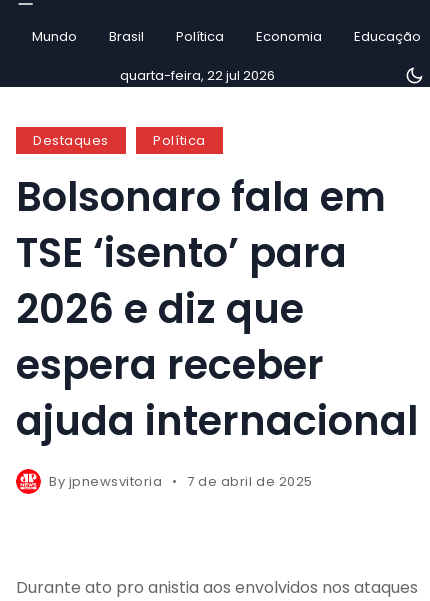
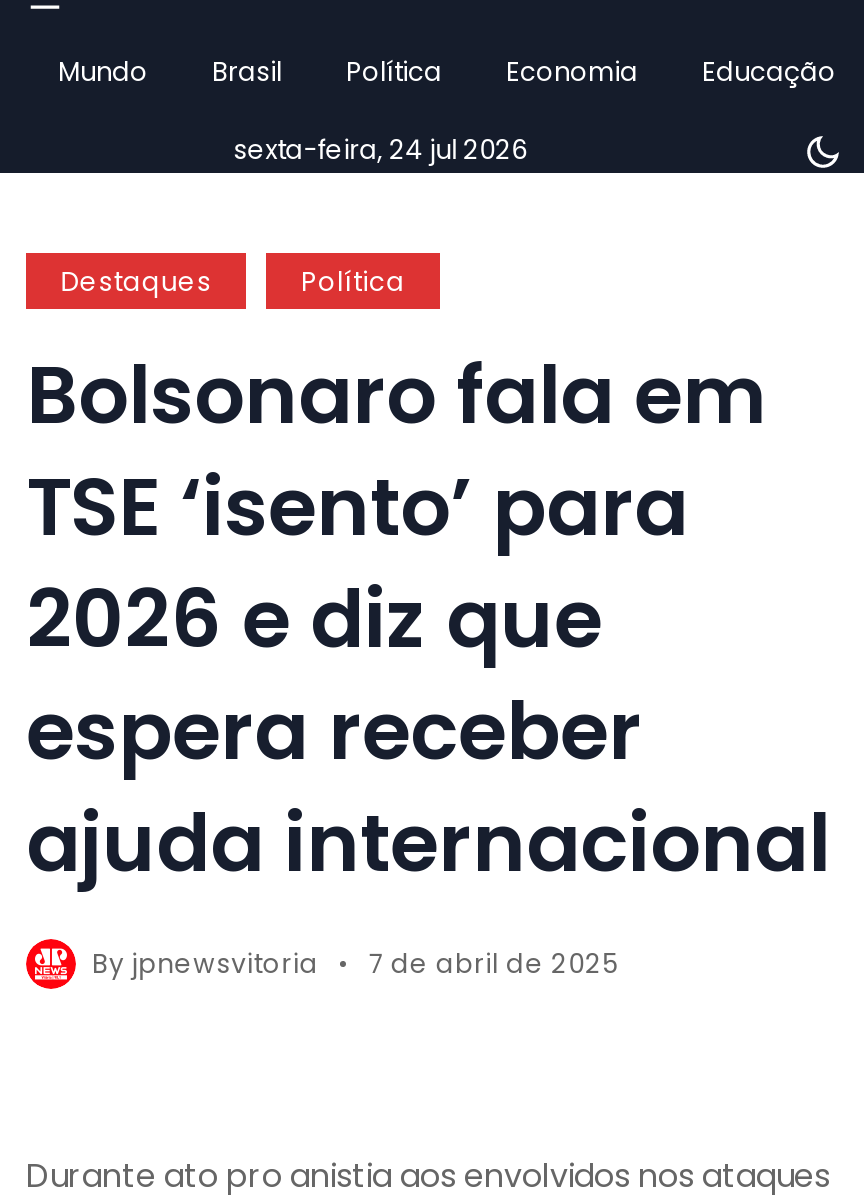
- quarta-feira, 22 jul 2026
+ sexta-feira, 24 jul 2026
